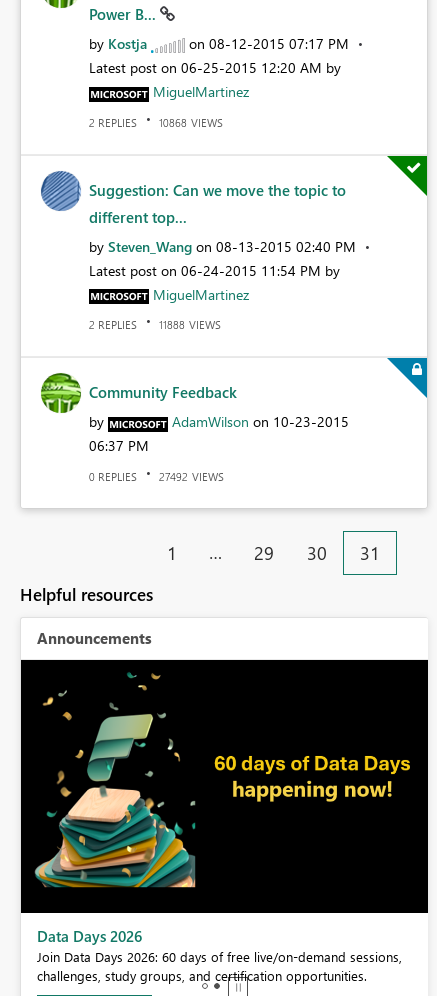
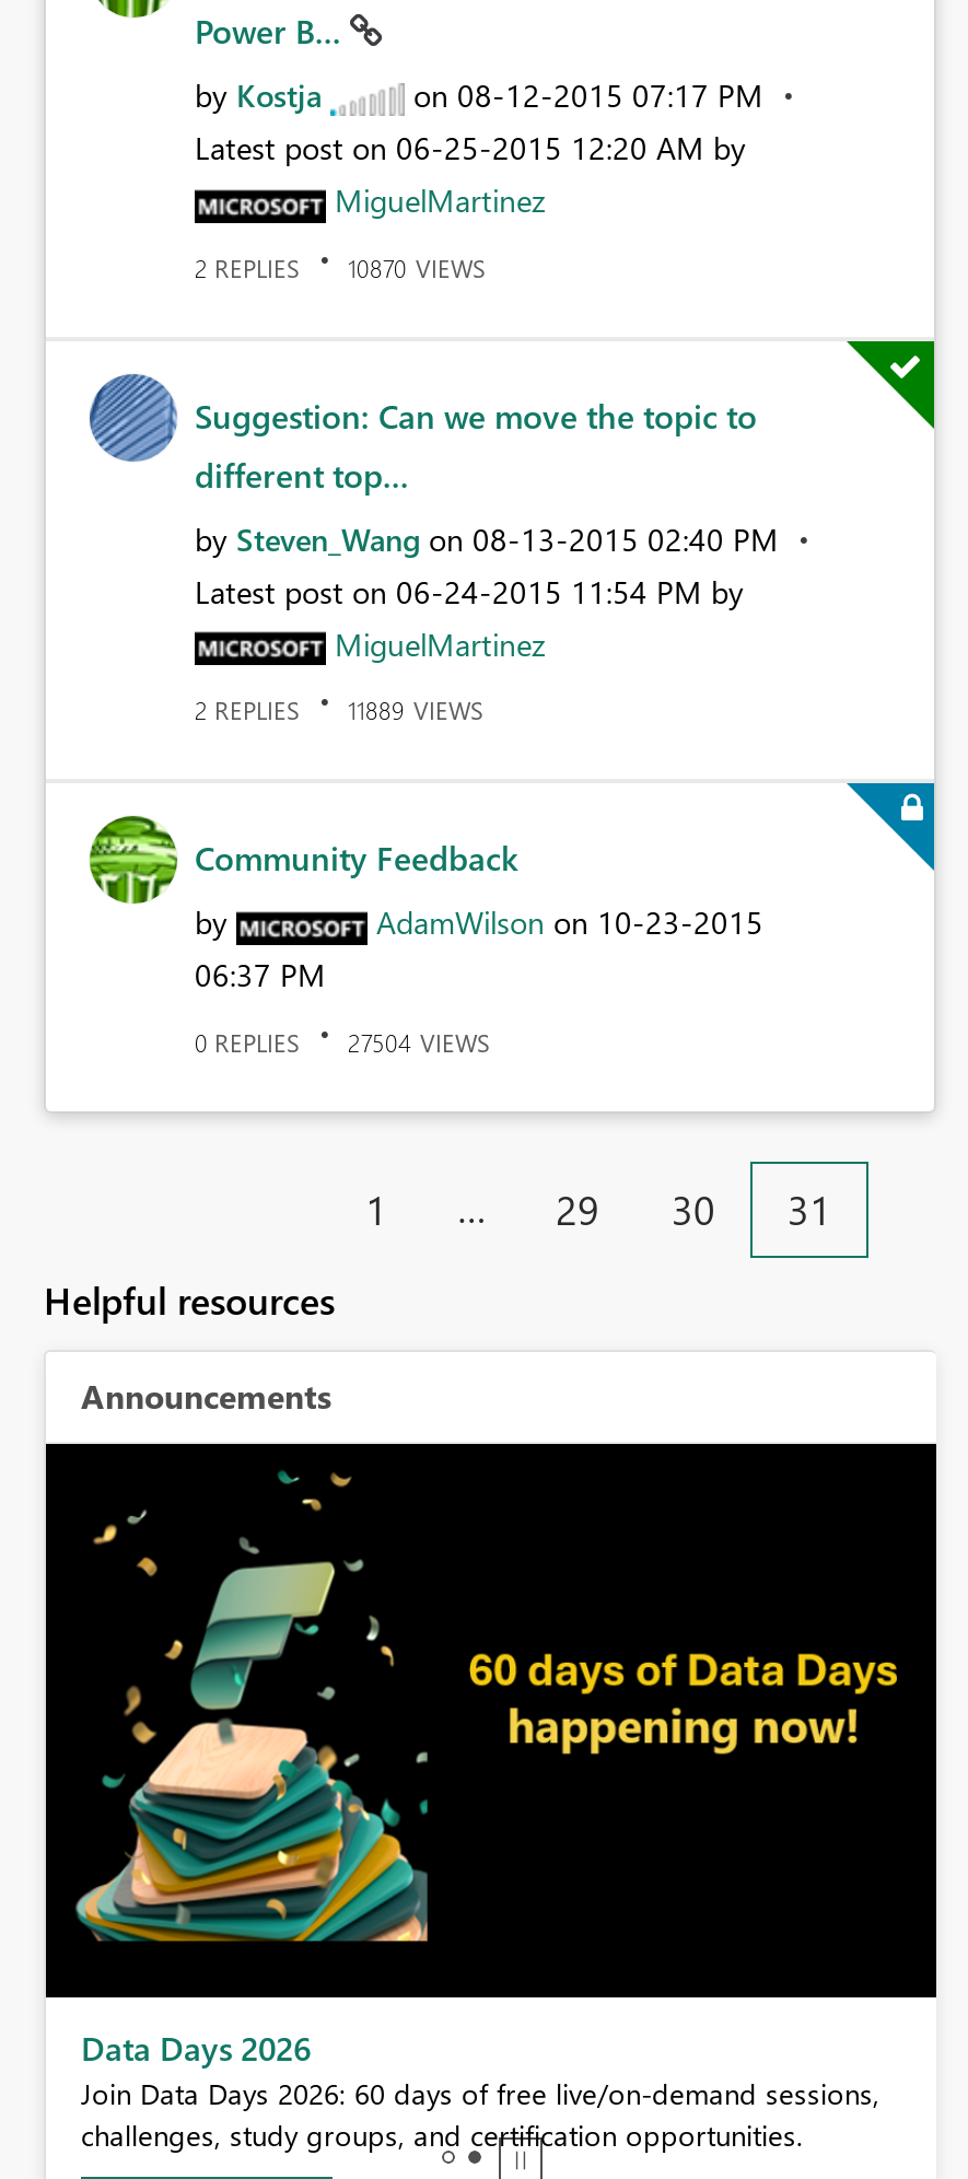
- 2 REPLIES 10868 VIEWS
+ 2 REPLIES 10870 VIEWS

- 2 REPLIES 11888 VIEWS
+ 2 REPLIES 11889 VIEWS

- 0 REPLIES 27492 VIEWS
+ 0 REPLIES 27504 VIEWS
